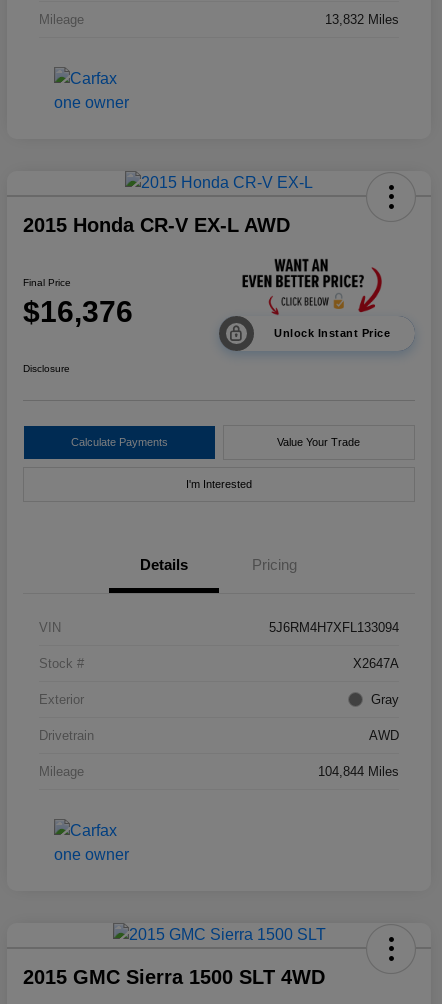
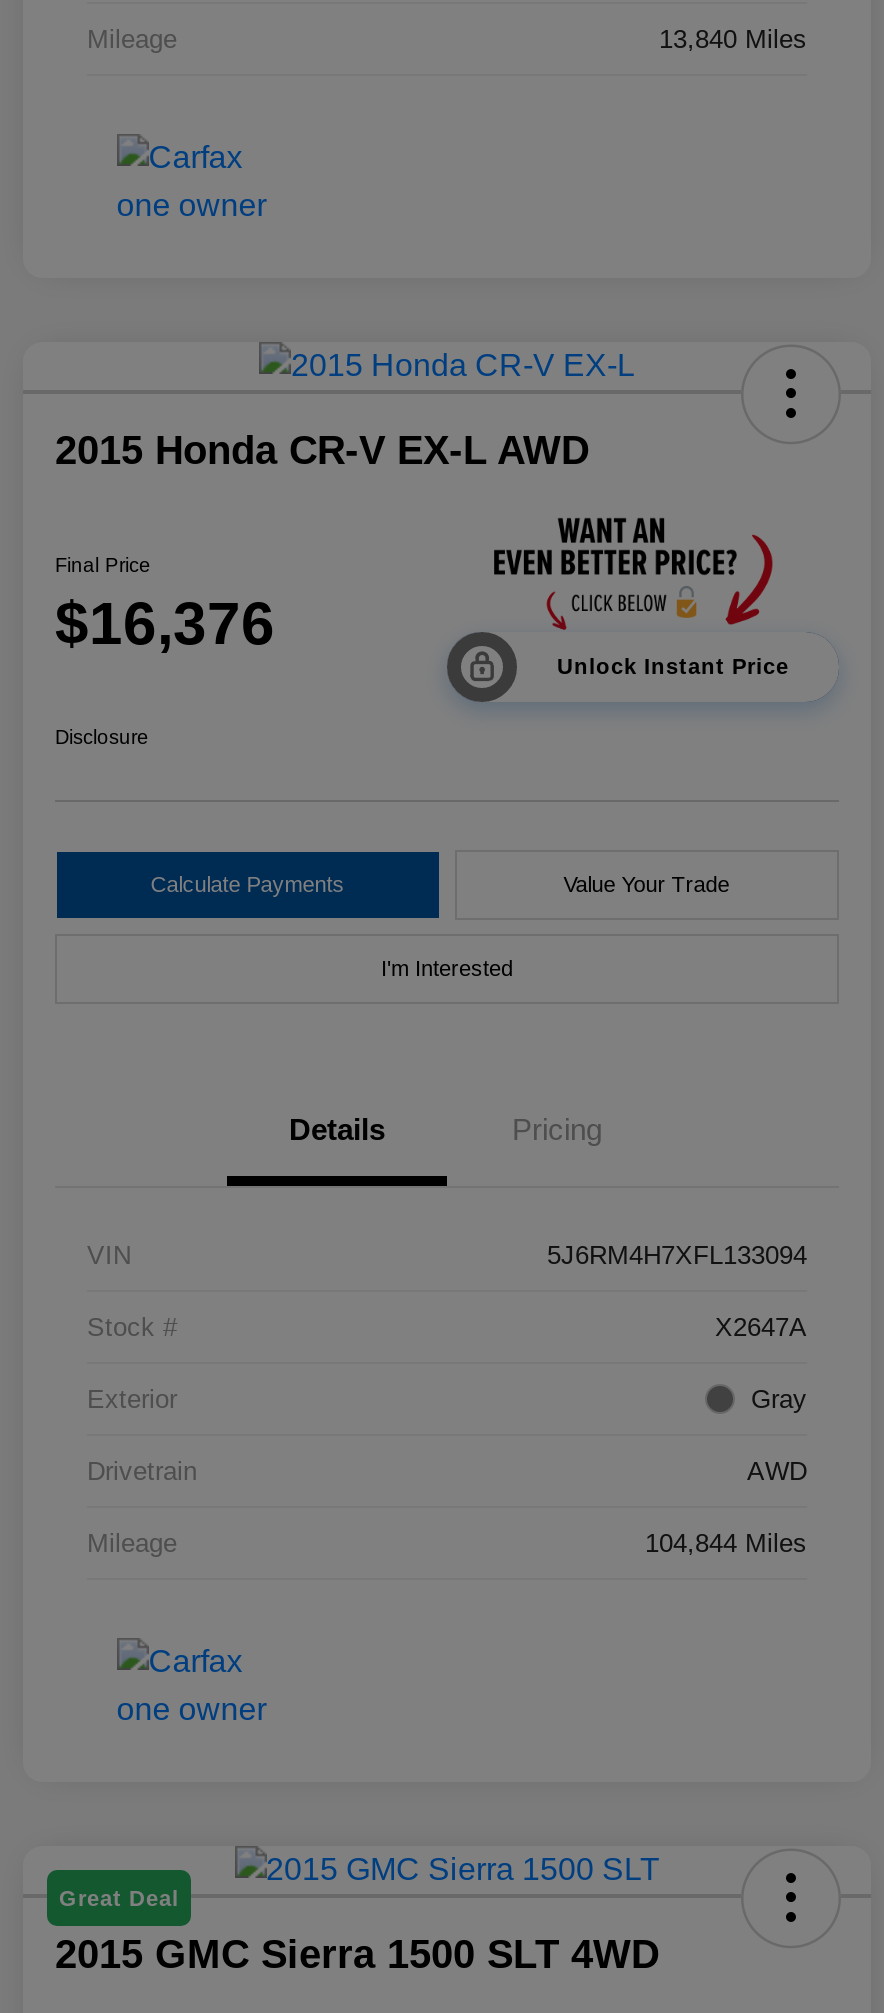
- 13,832 Miles
+ 13,840 Miles

+ Great Deal
